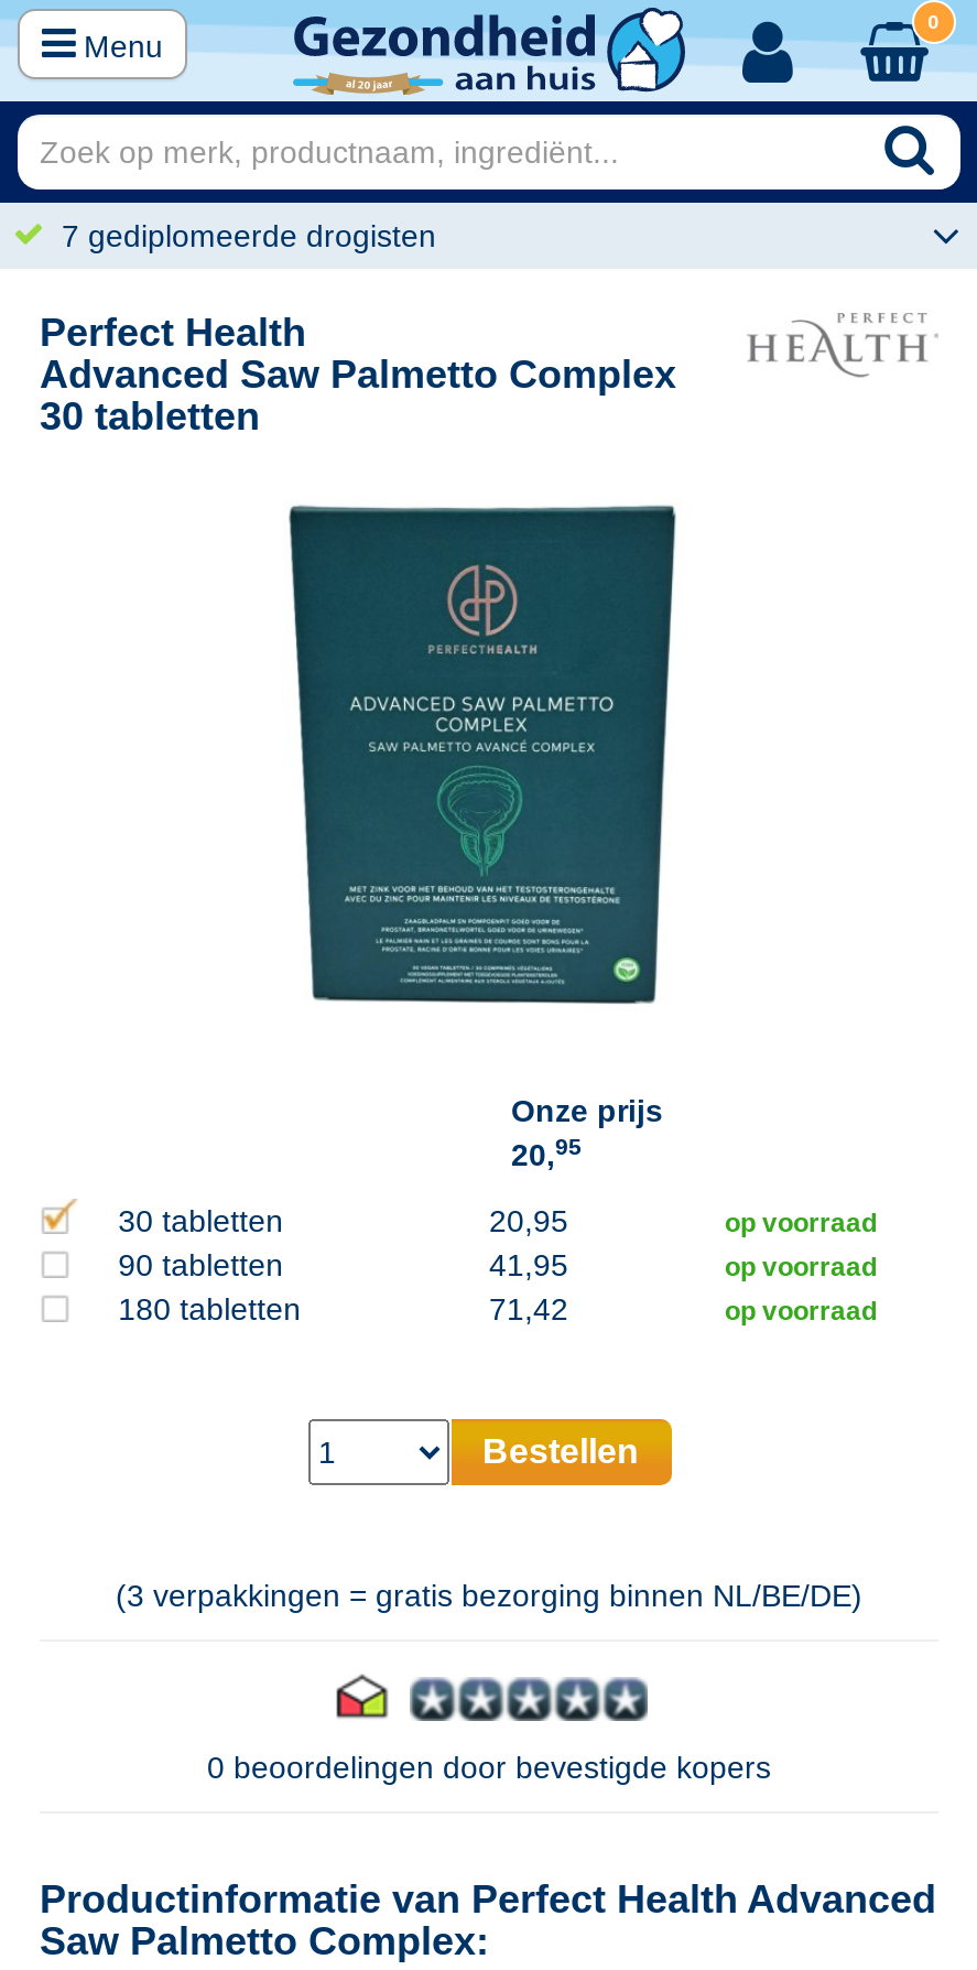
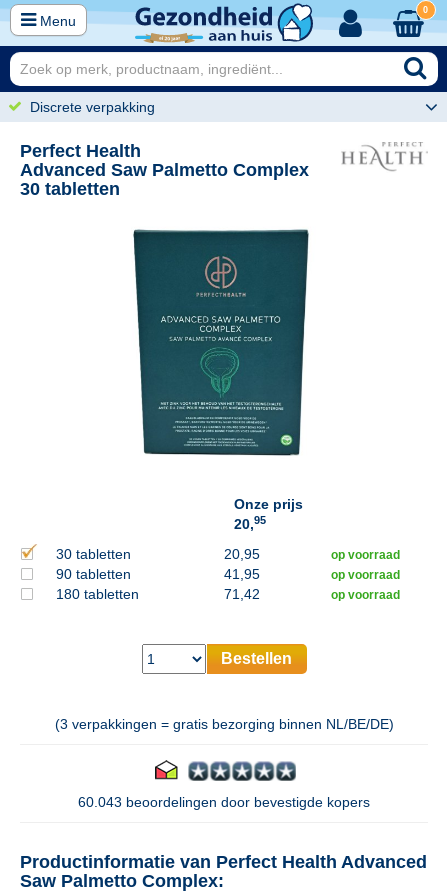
- 7 gediplomeerde drogisten
+ Discrete verpakking

- 0 beoordelingen door bevestigde kopers
+ 60.043 beoordelingen door bevestigde kopers
